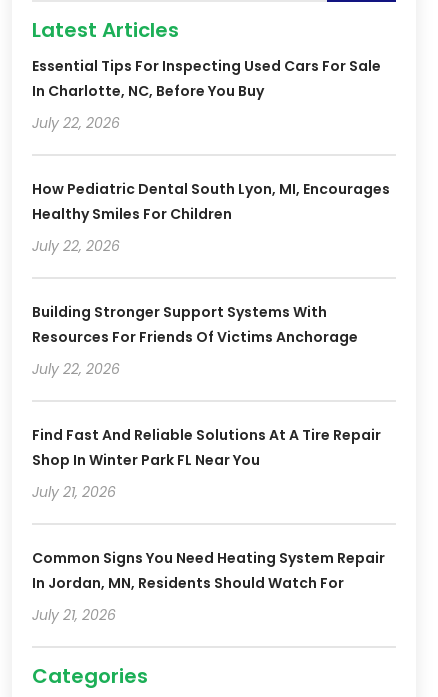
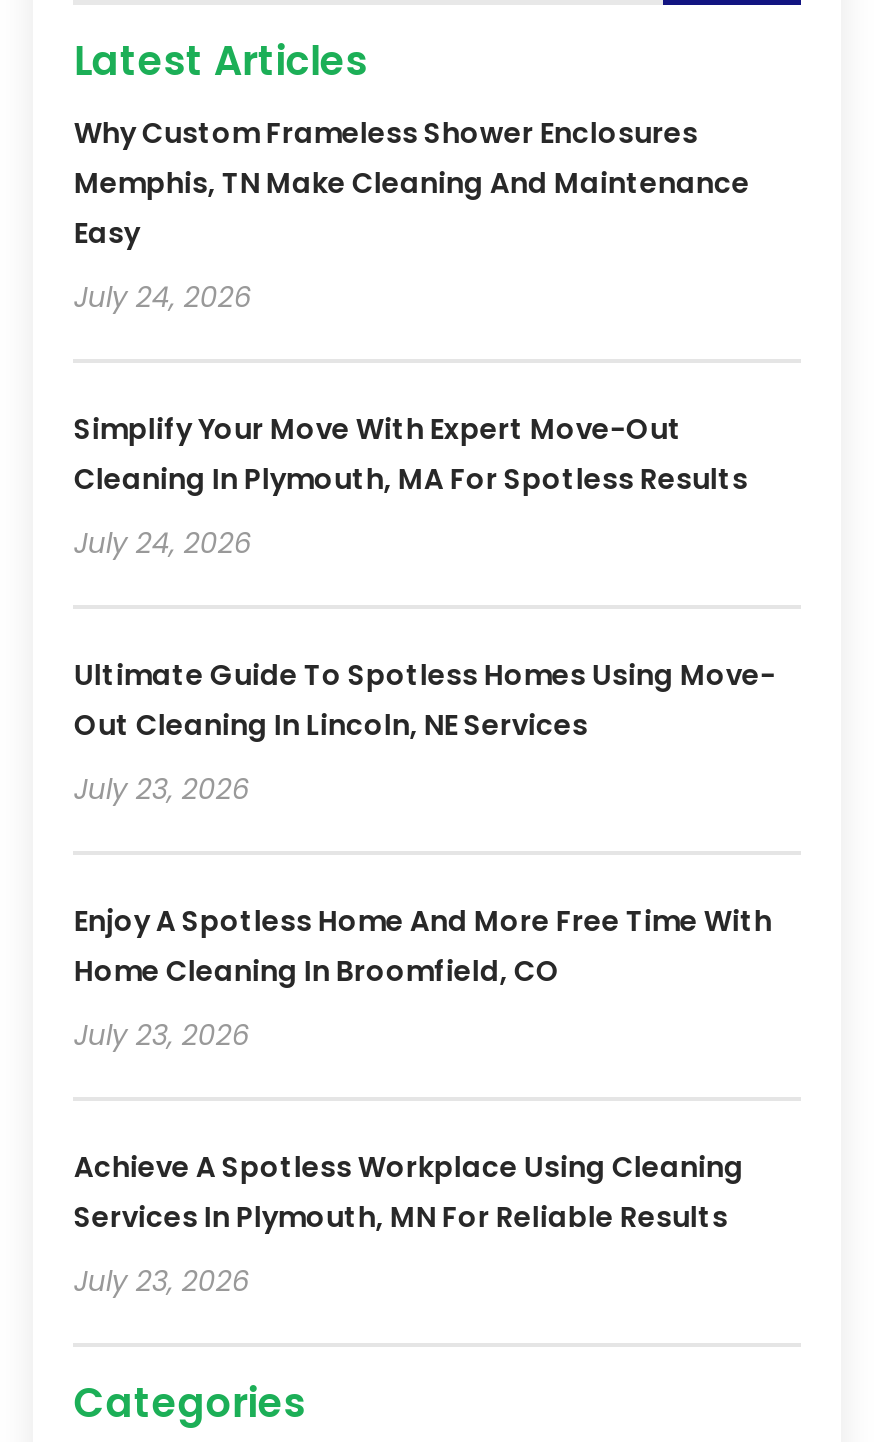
- Essential Tips For Inspecting Used Cars For Sale
- In Charlotte, NC, Before You Buy
+ Why Custom Frameless Shower Enclosures
+ Memphis, TN Make Cleaning And Maintenance
+ Easy

- July 22, 2026
+ July 24, 2026

- How Pediatric Dental South Lyon, MI, Encourages
- Healthy Smiles For Children
+ Simplify Your Move With Expert Move-Out
+ Cleaning In Plymouth, MA For Spotless Results

- July 22, 2026
+ July 24, 2026

- Building Stronger Support Systems With
- Resources For Friends Of Victims Anchorage
+ Ultimate Guide To Spotless Homes Using Move-
+ Out Cleaning In Lincoln, NE Services

- July 22, 2026
+ July 23, 2026

- Find Fast And Reliable Solutions At A Tire Repair
- Shop In Winter Park FL Near You
+ Enjoy A Spotless Home And More Free Time With
+ Home Cleaning In Broomfield, CO

- July 21, 2026
+ July 23, 2026

- Common Signs You Need Heating System Repair
- In Jordan, MN, Residents Should Watch For
+ Achieve A Spotless Workplace Using Cleaning
+ Services In Plymouth, MN For Reliable Results

- July 21, 2026
+ July 23, 2026
